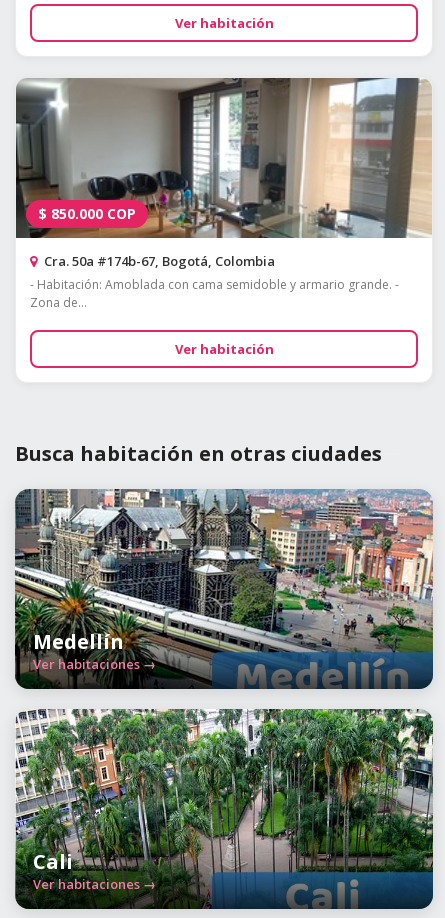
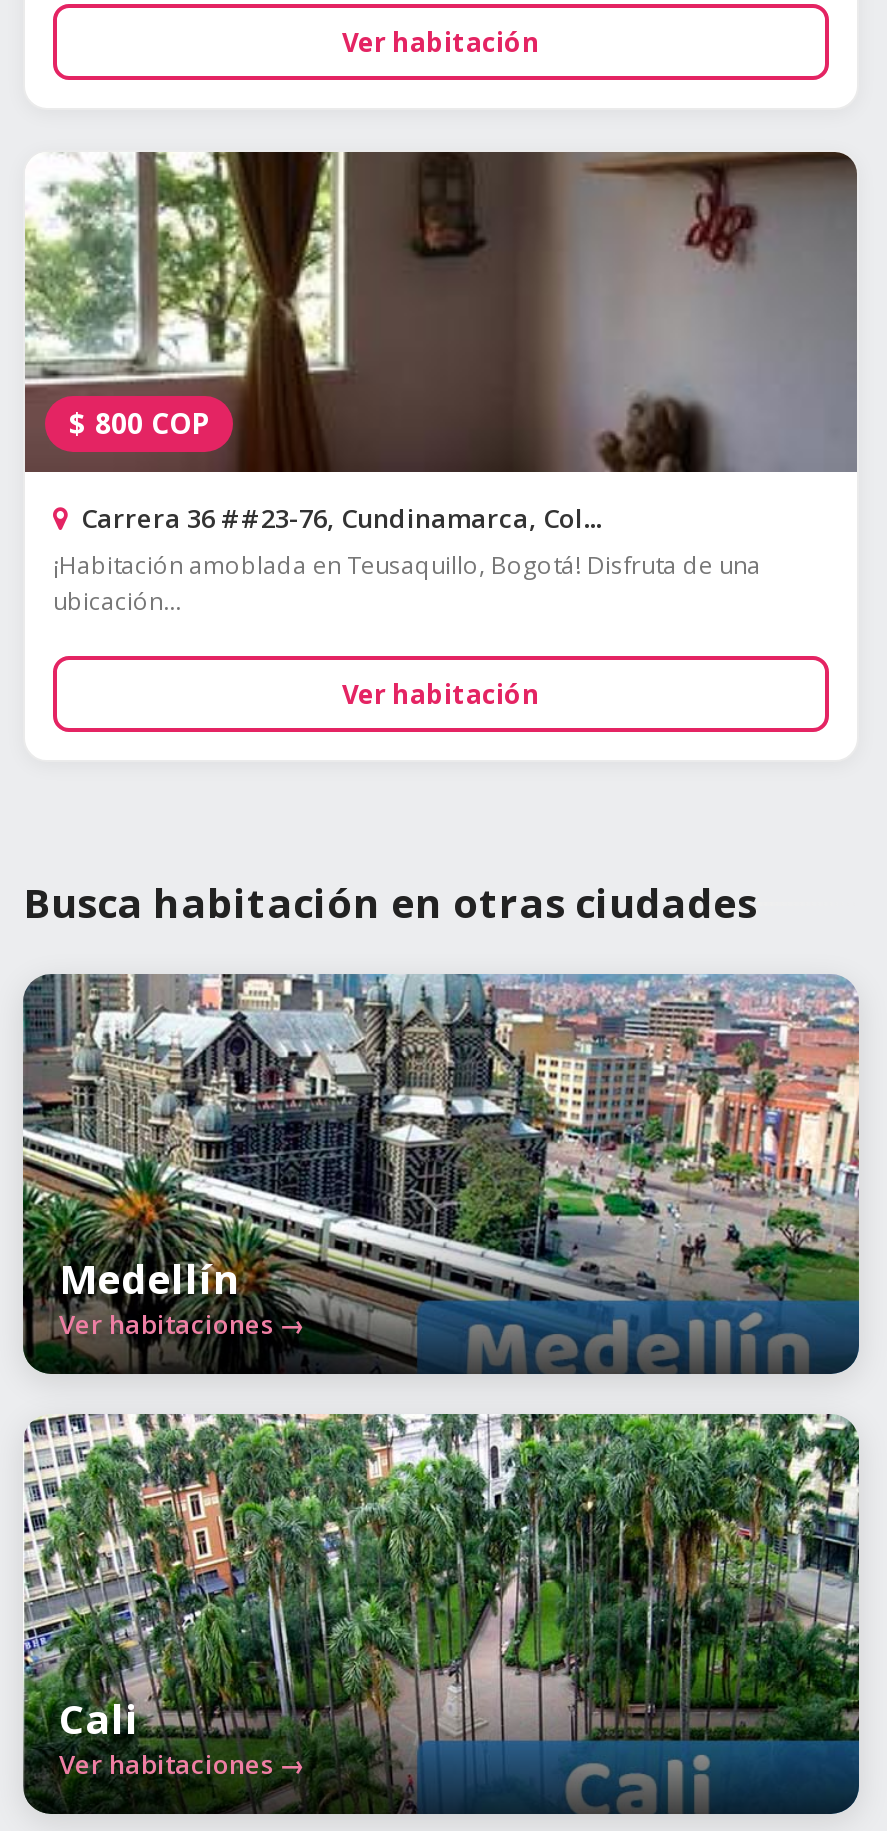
- [image]
- $850.000 COP
+ [image]
+ $800 COP

- Cra. 50a #174b-67, Bogotá, Colombia
- - Habitación: Amoblada con cama semidoble y armario grande. -
- Zona de...
+ Carrera 36 ##23-76, Cundinamarca, Col...
+ ¡Habitación amoblada en Teusaquillo, Bogotá! Disfruta de una
+ ubicación...
